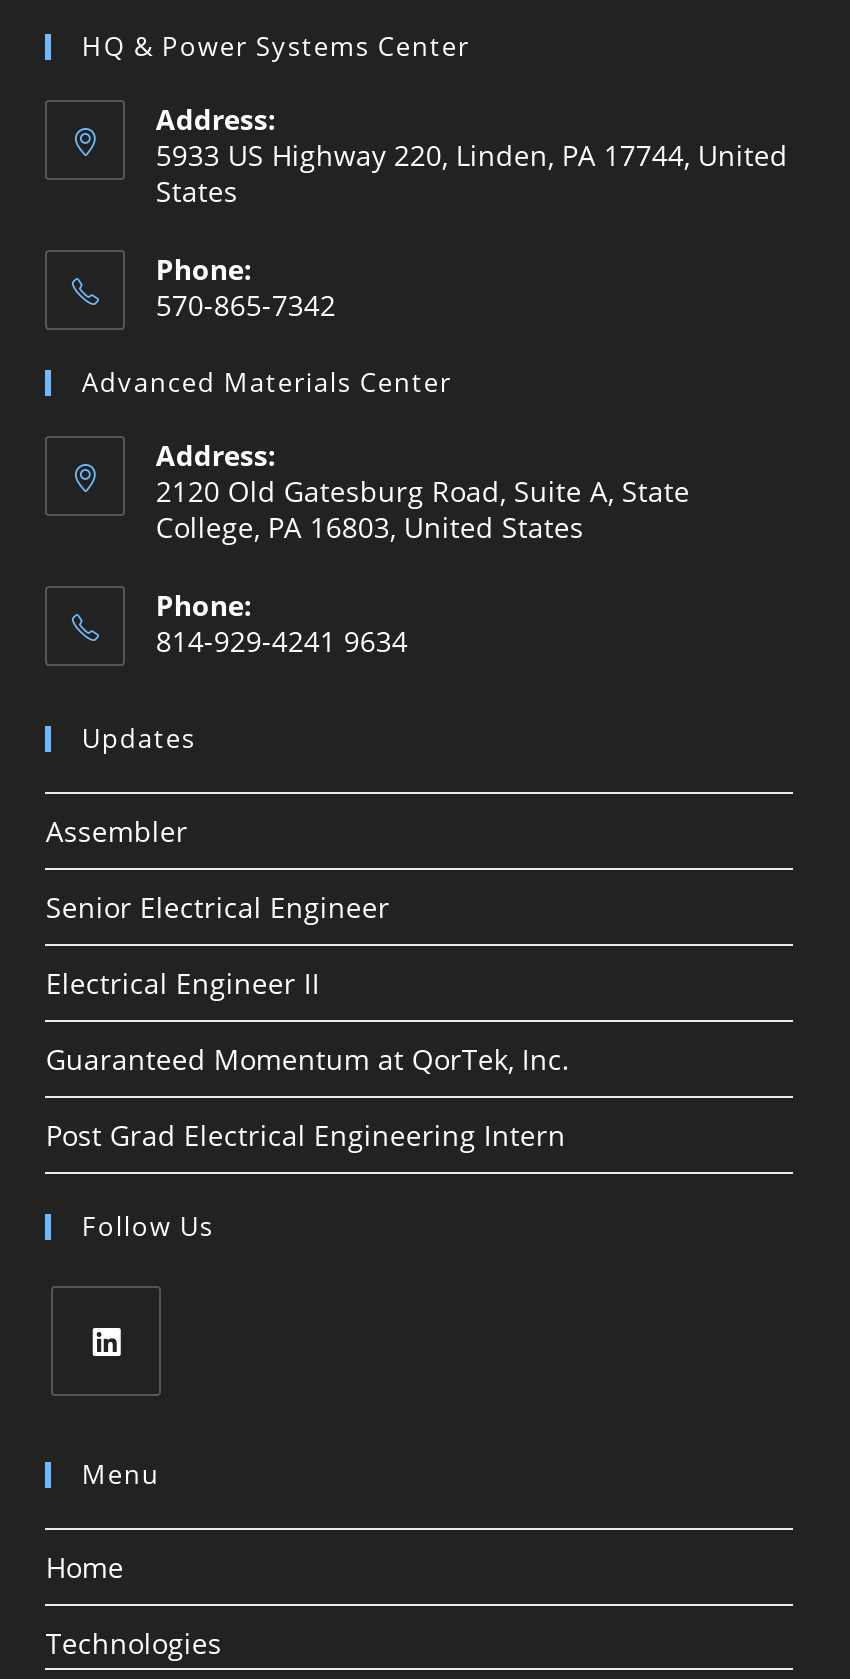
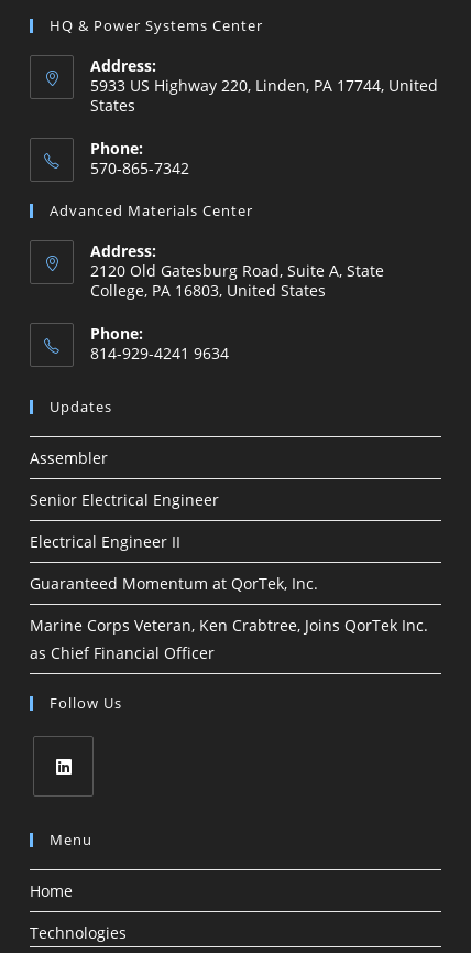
- Post Grad Electrical Engineering Intern
+ Marine Corps Veteran, Ken Crabtree, Joins QorTek Inc.
+ as Chief Financial Officer
